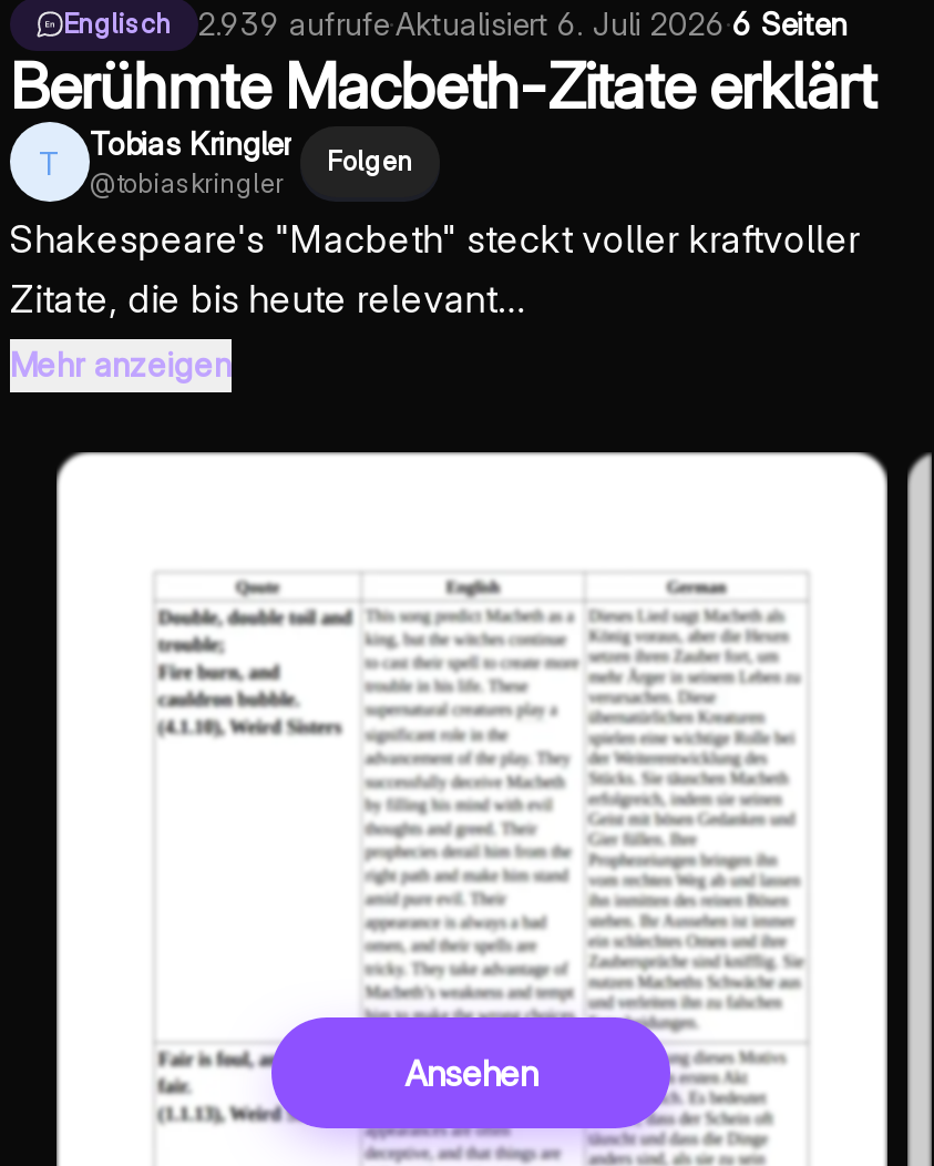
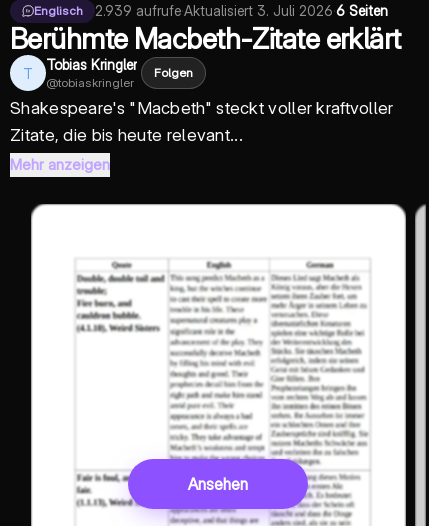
- 2.939 aufrufe · Aktualisiert 6. Juli 2026 · 6 Seiten
+ 2.939 aufrufe · Aktualisiert 3. Juli 2026 · 6 Seiten
